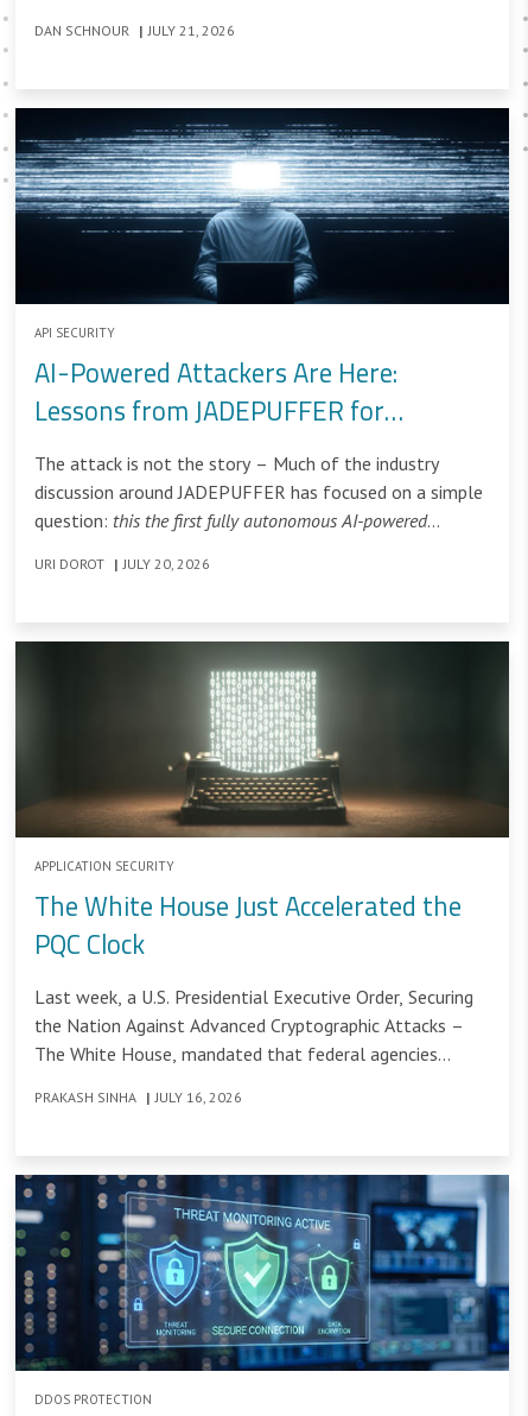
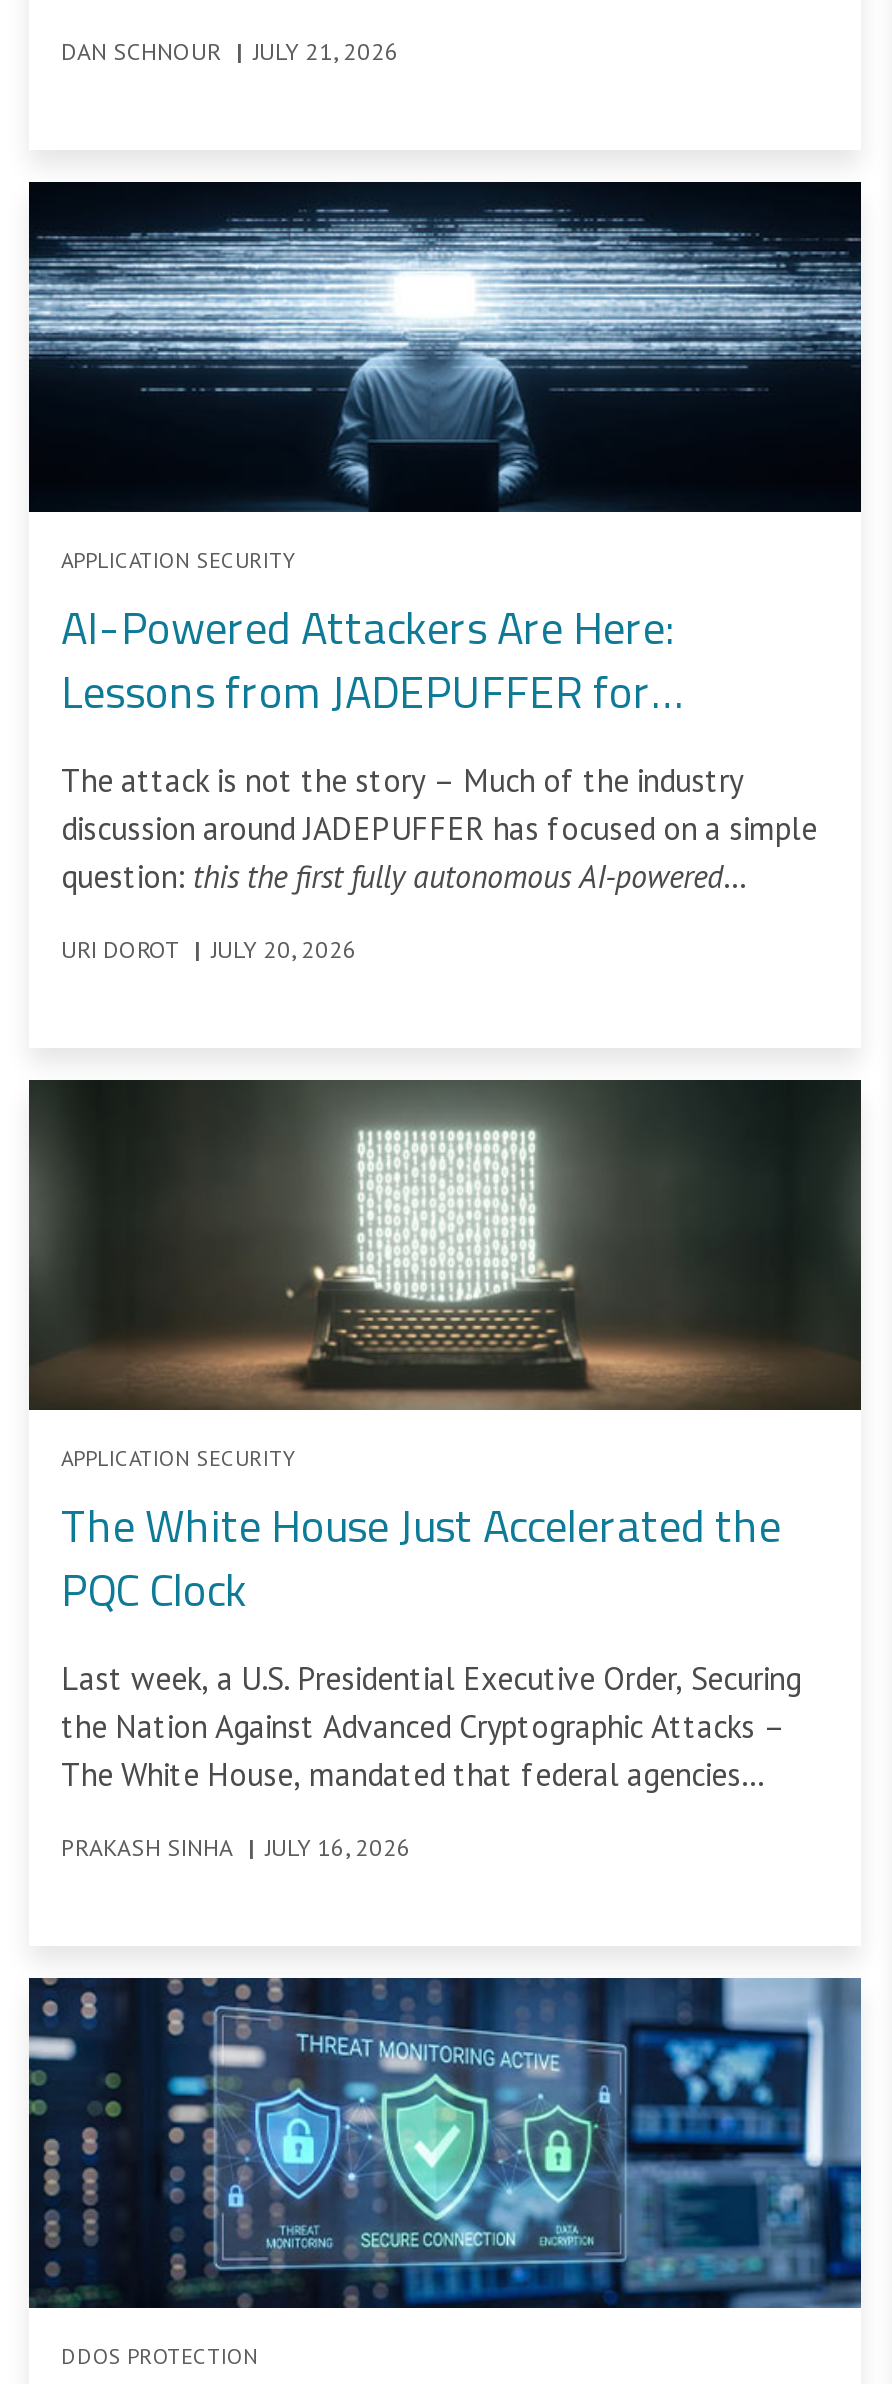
- API SECURITY
+ APPLICATION SECURITY
